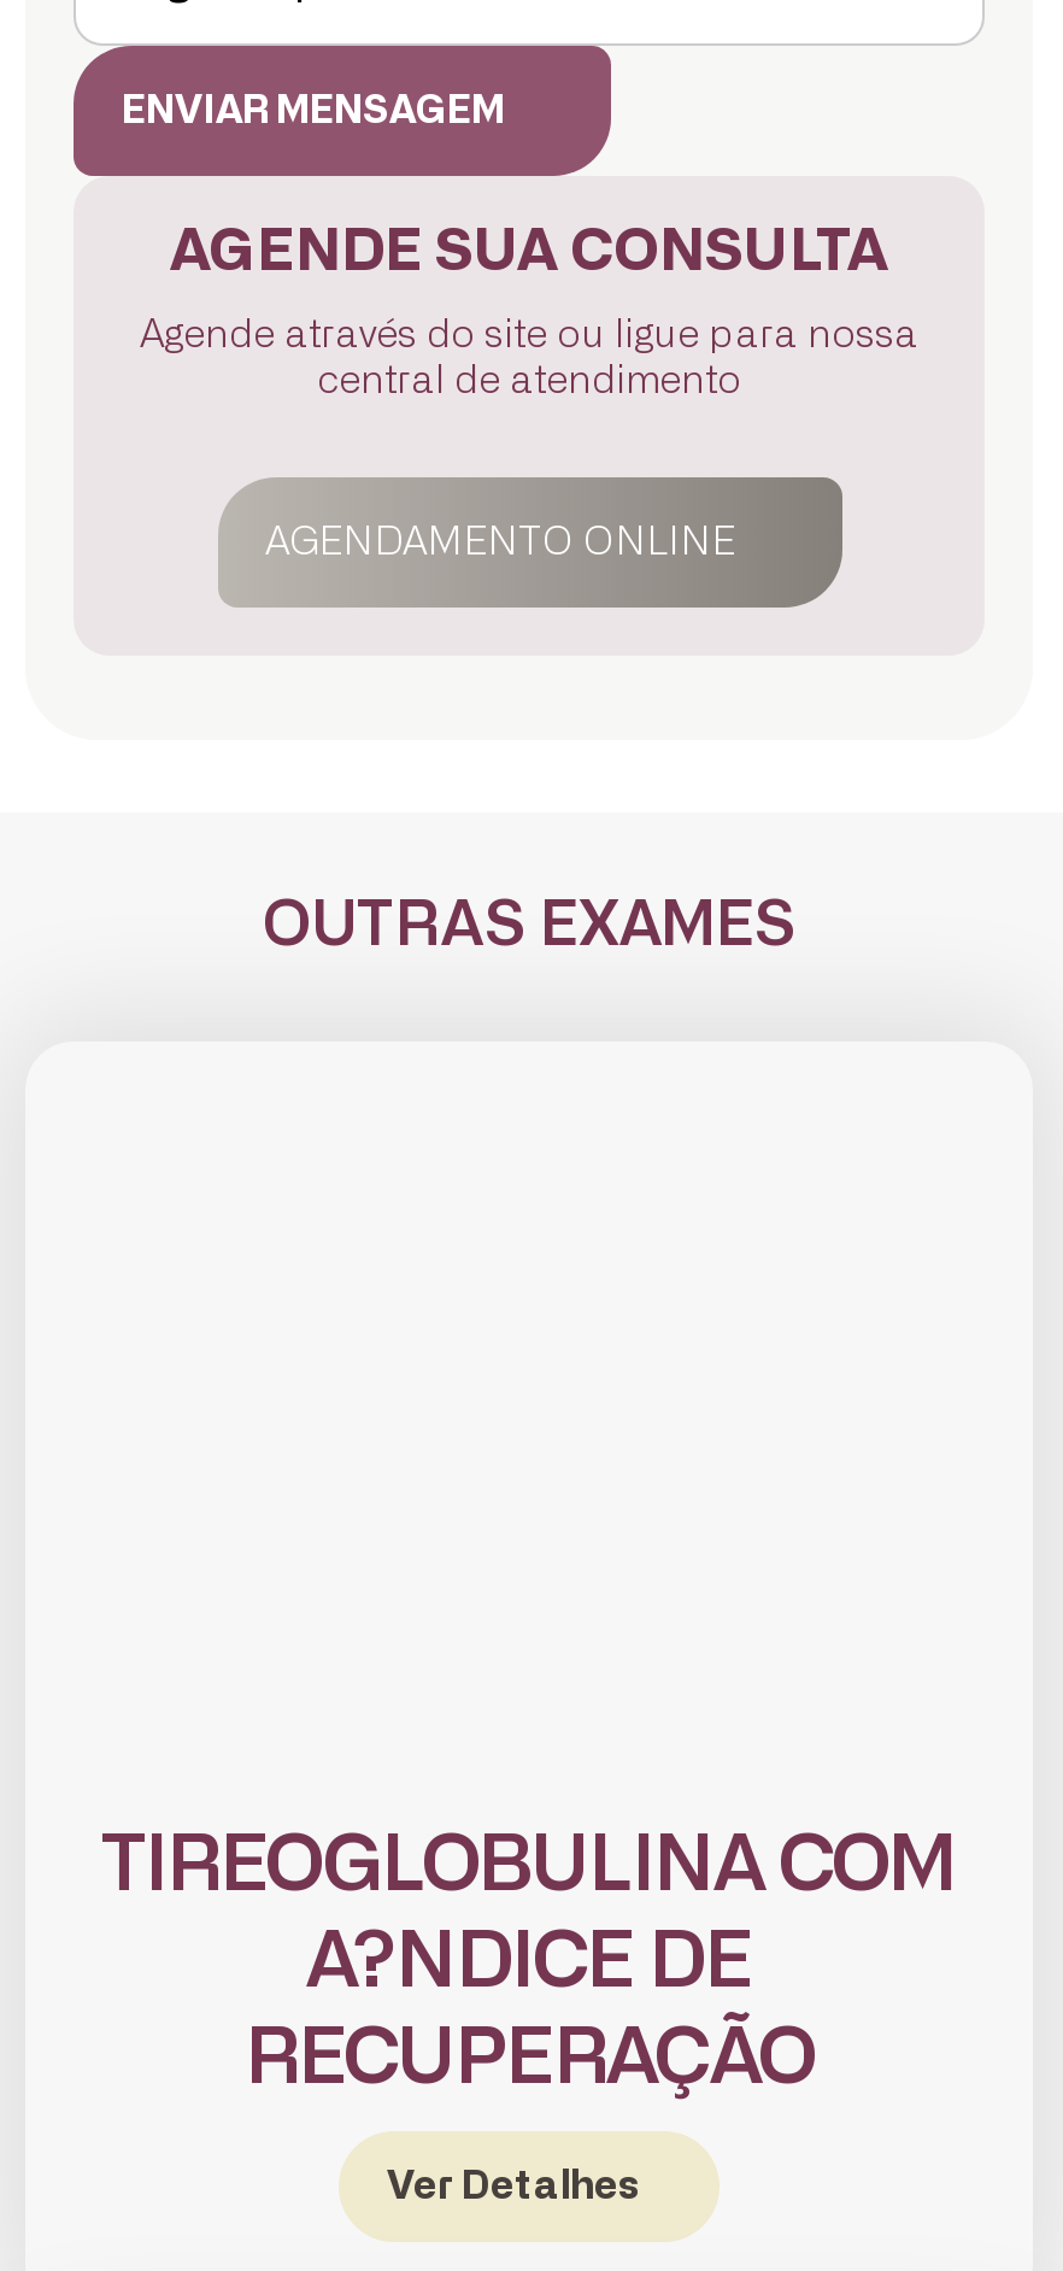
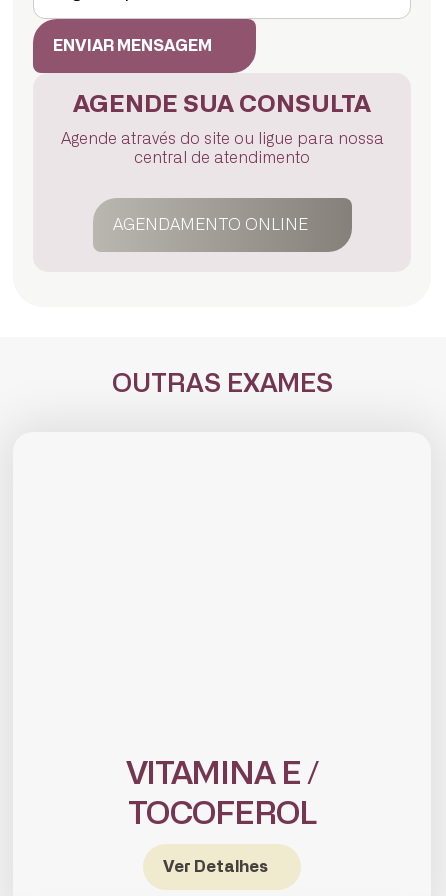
- TIREOGLOBULINA COM
- A?NDICE DE
- RECUPERAÇÃO
+ VITAMINA E /
+ TOCOFEROL
